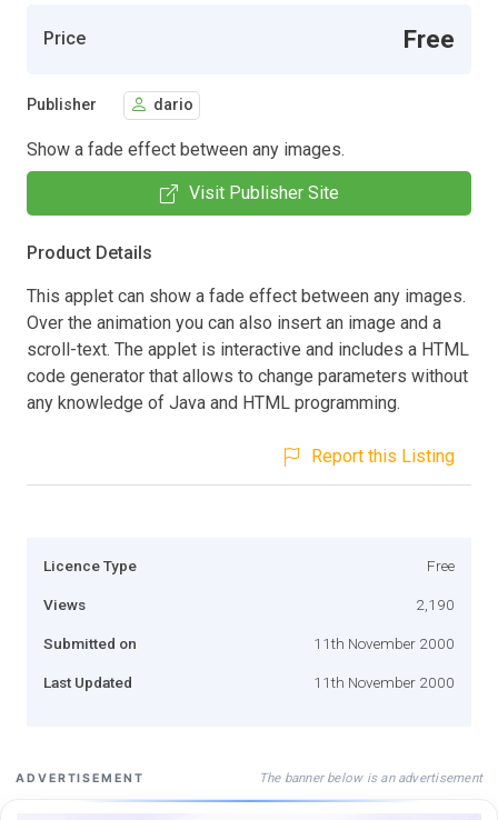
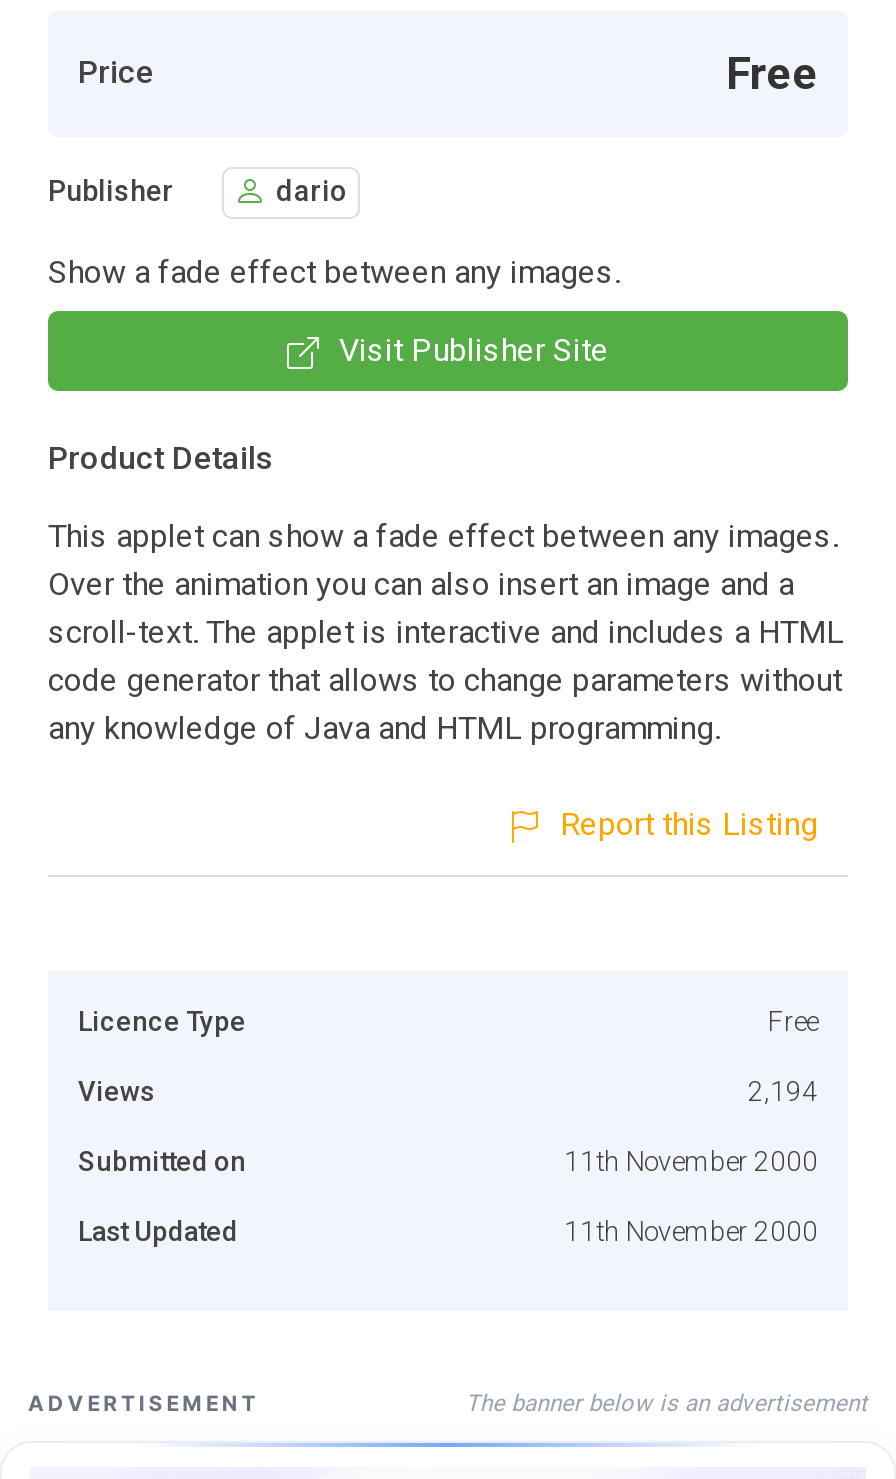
- 2,190
+ 2,194
